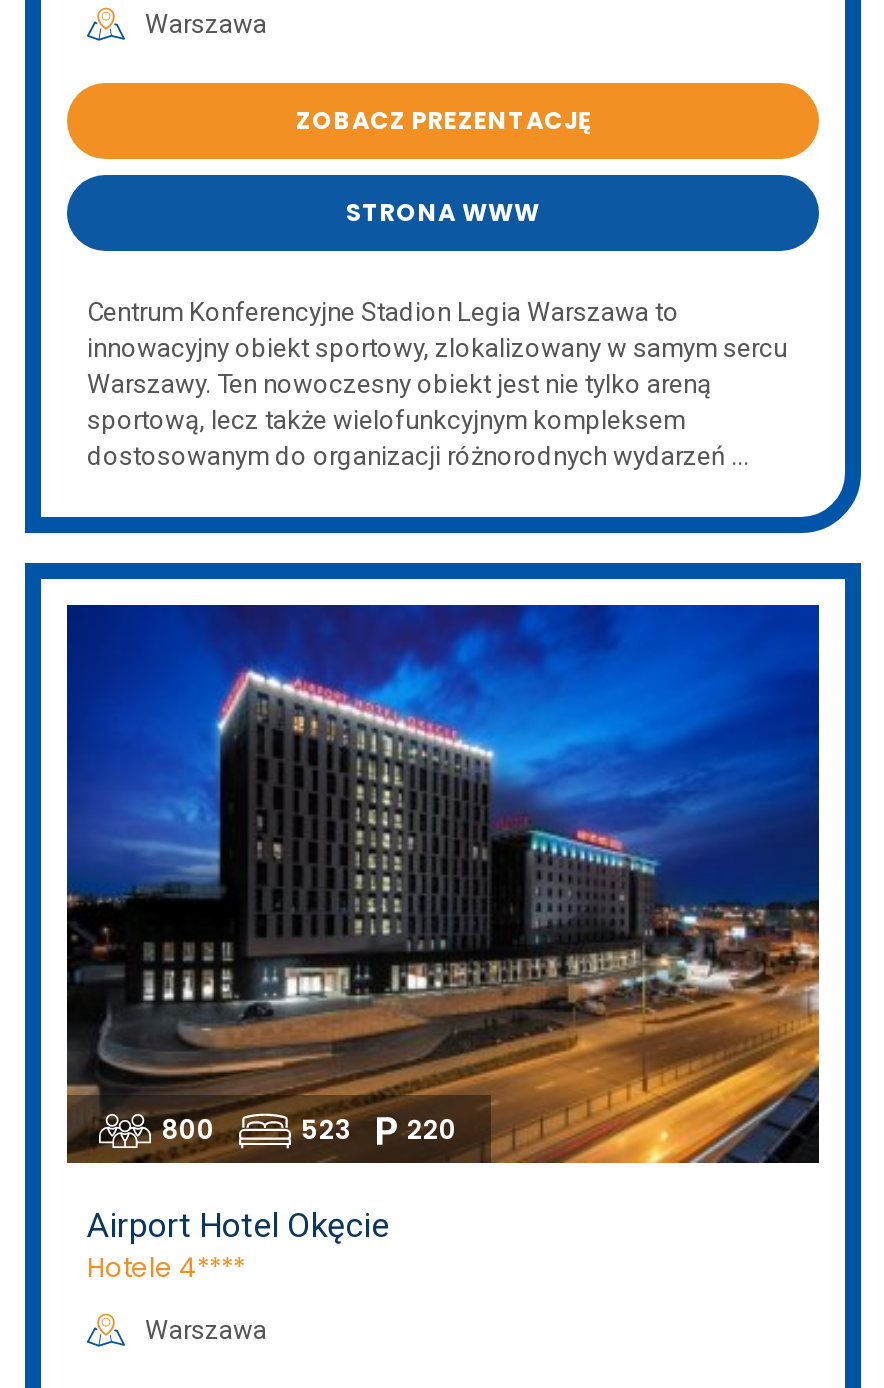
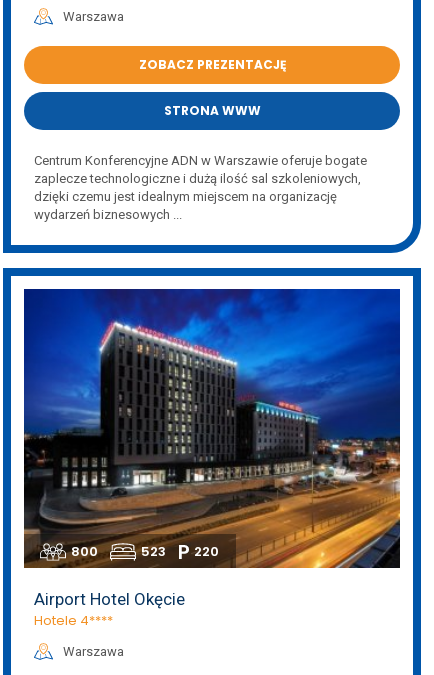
- Centrum Konferencyjne Stadion Legia Warszawa to
- innowacyjny obiekt sportowy, zlokalizowany w samym sercu
- Warszawy. Ten nowoczesny obiekt jest nie tylko areną
- sportową, lecz także wielofunkcyjnym kompleksem
- dostosowanym do organizacji różnorodnych wydarzeń ...
+ Centrum Konferencyjne ADN w Warszawie oferuje bogate
+ zaplecze technologiczne i dużą ilość sal szkoleniowych,
+ dzięki czemu jest idealnym miejscem na organizację
+ wydarzeń biznesowych ...
